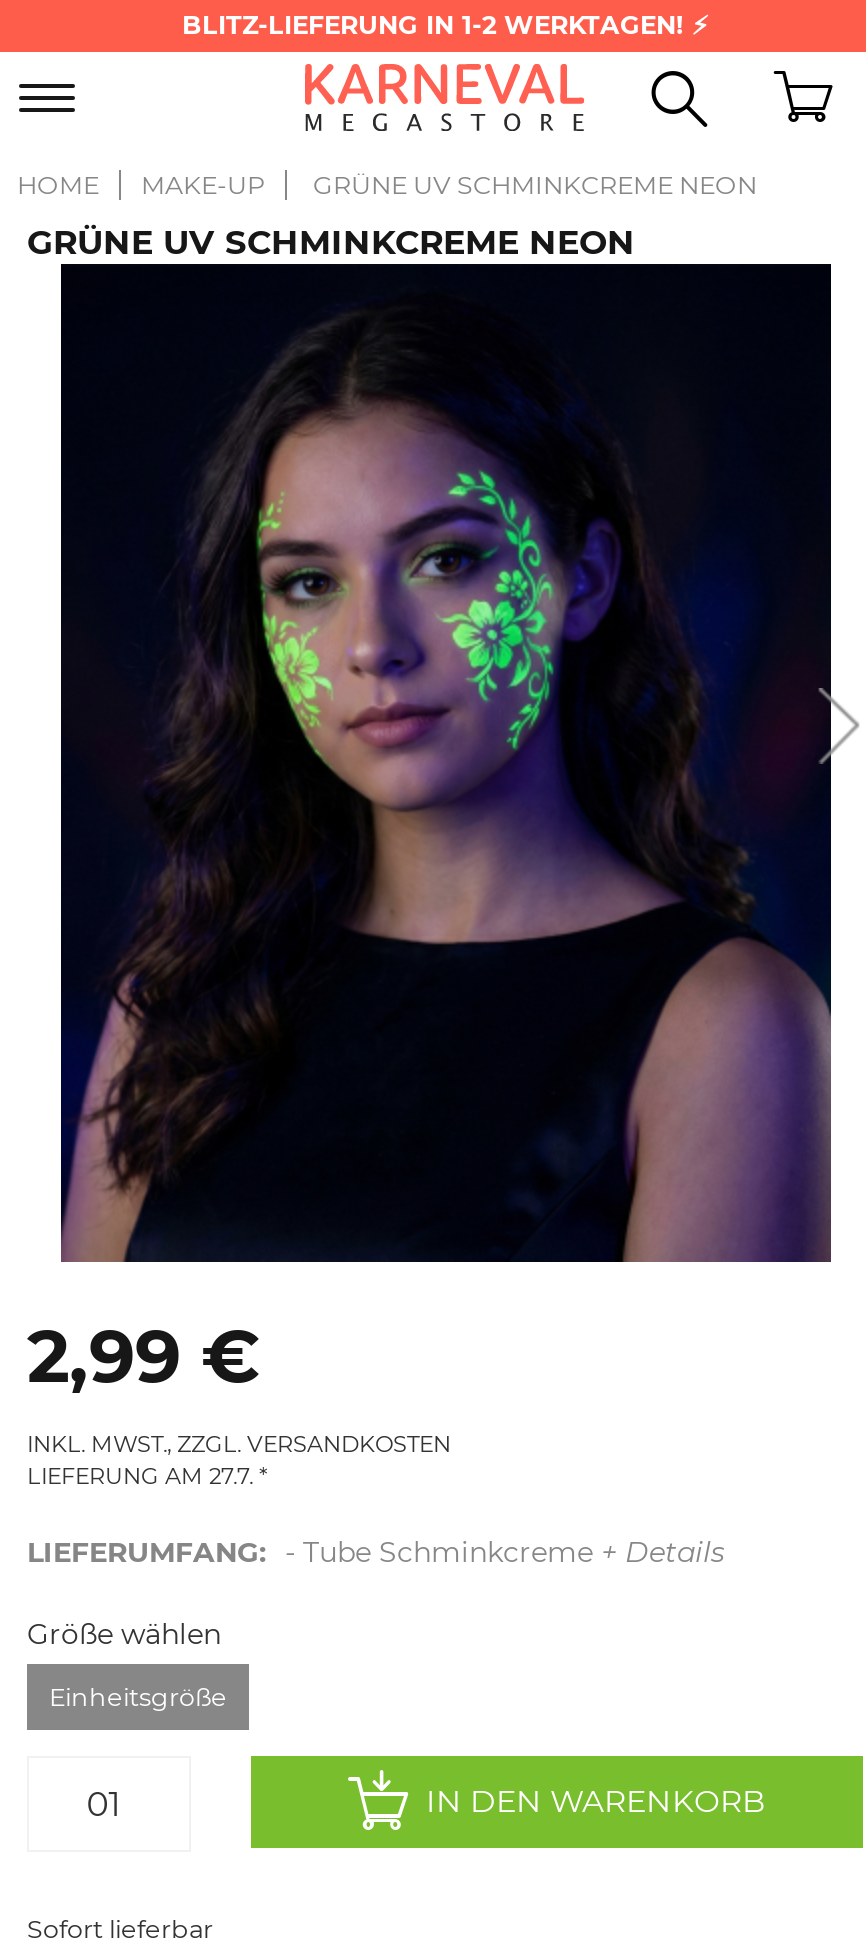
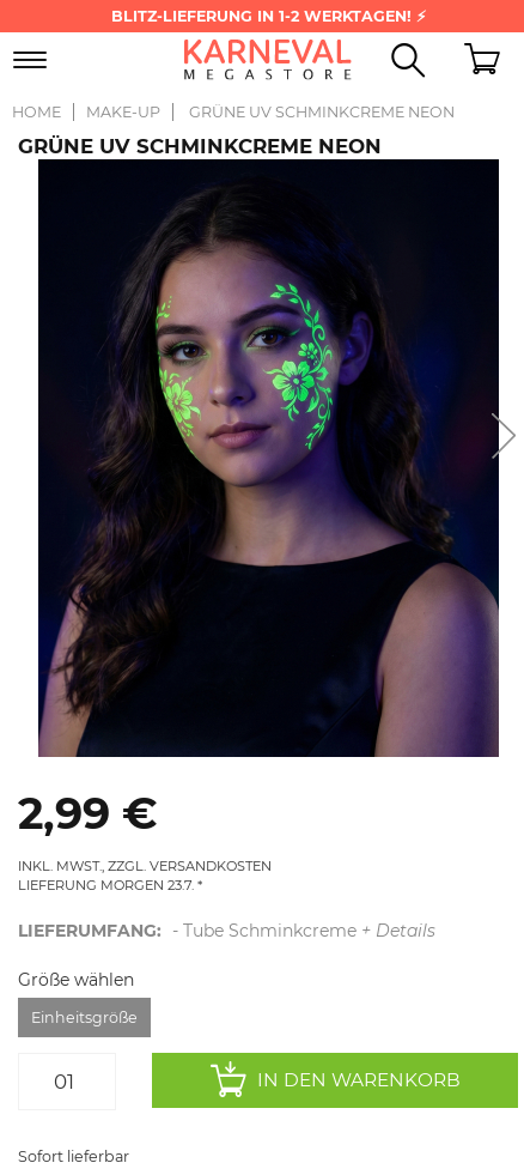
- LIEFERUNG AM 27.7.
+ LIEFERUNG MORGEN 23.7.
